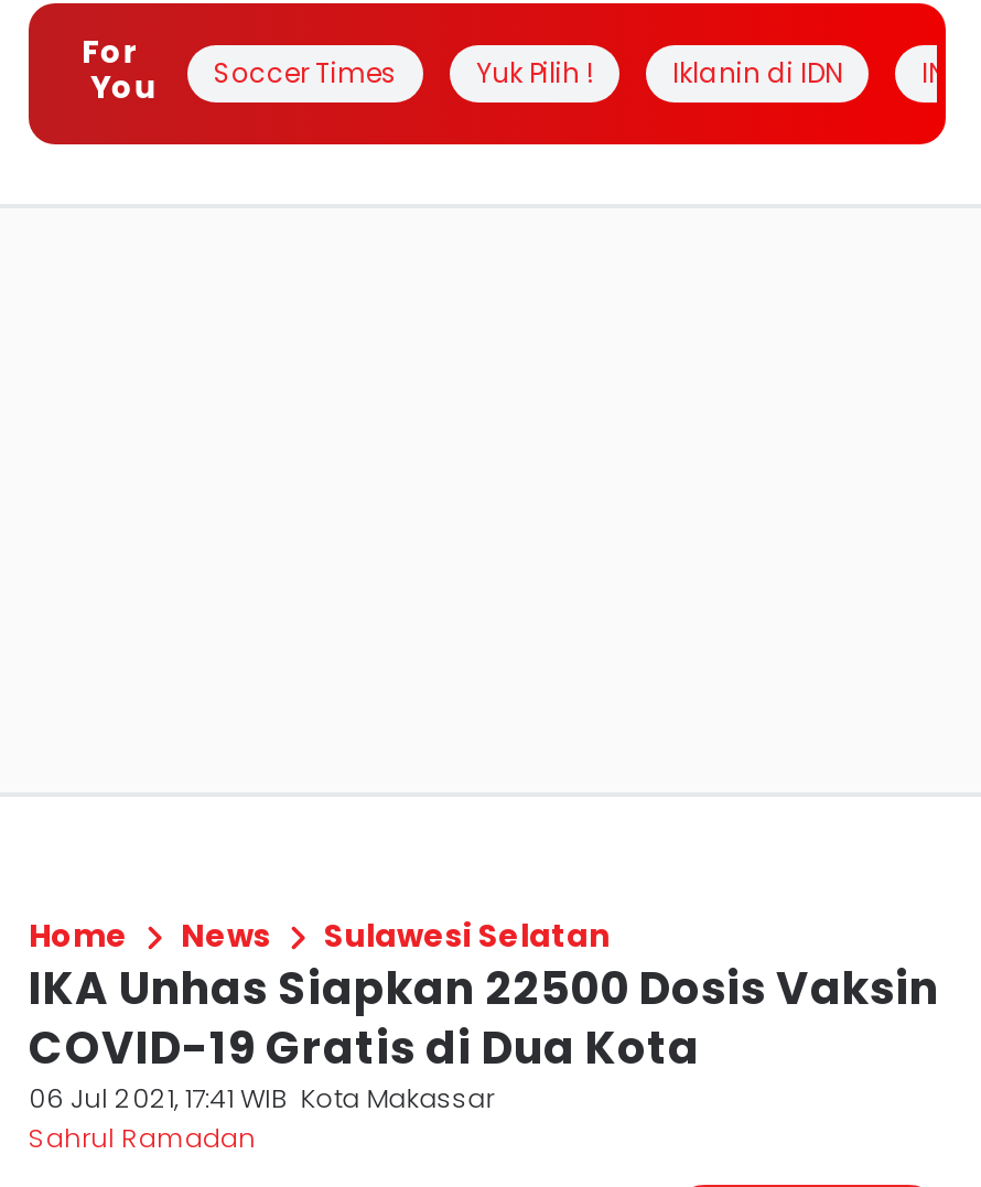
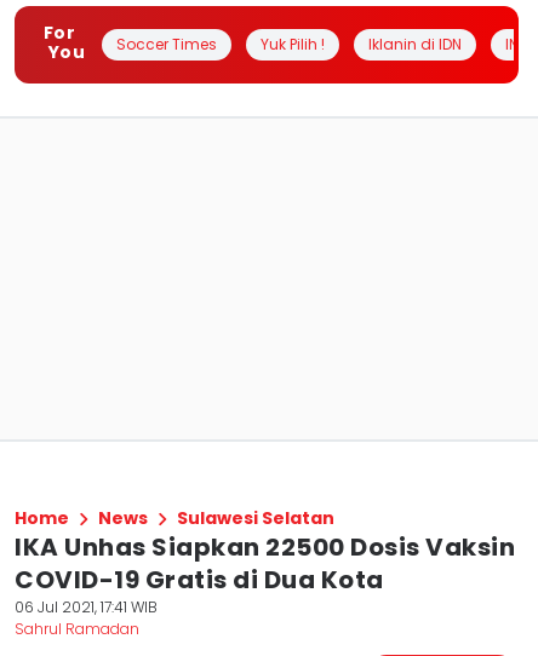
- 06 Jul 2021, 17:41 WIB Kota Makassar
+ 06 Jul 2021, 17:41 WIB
